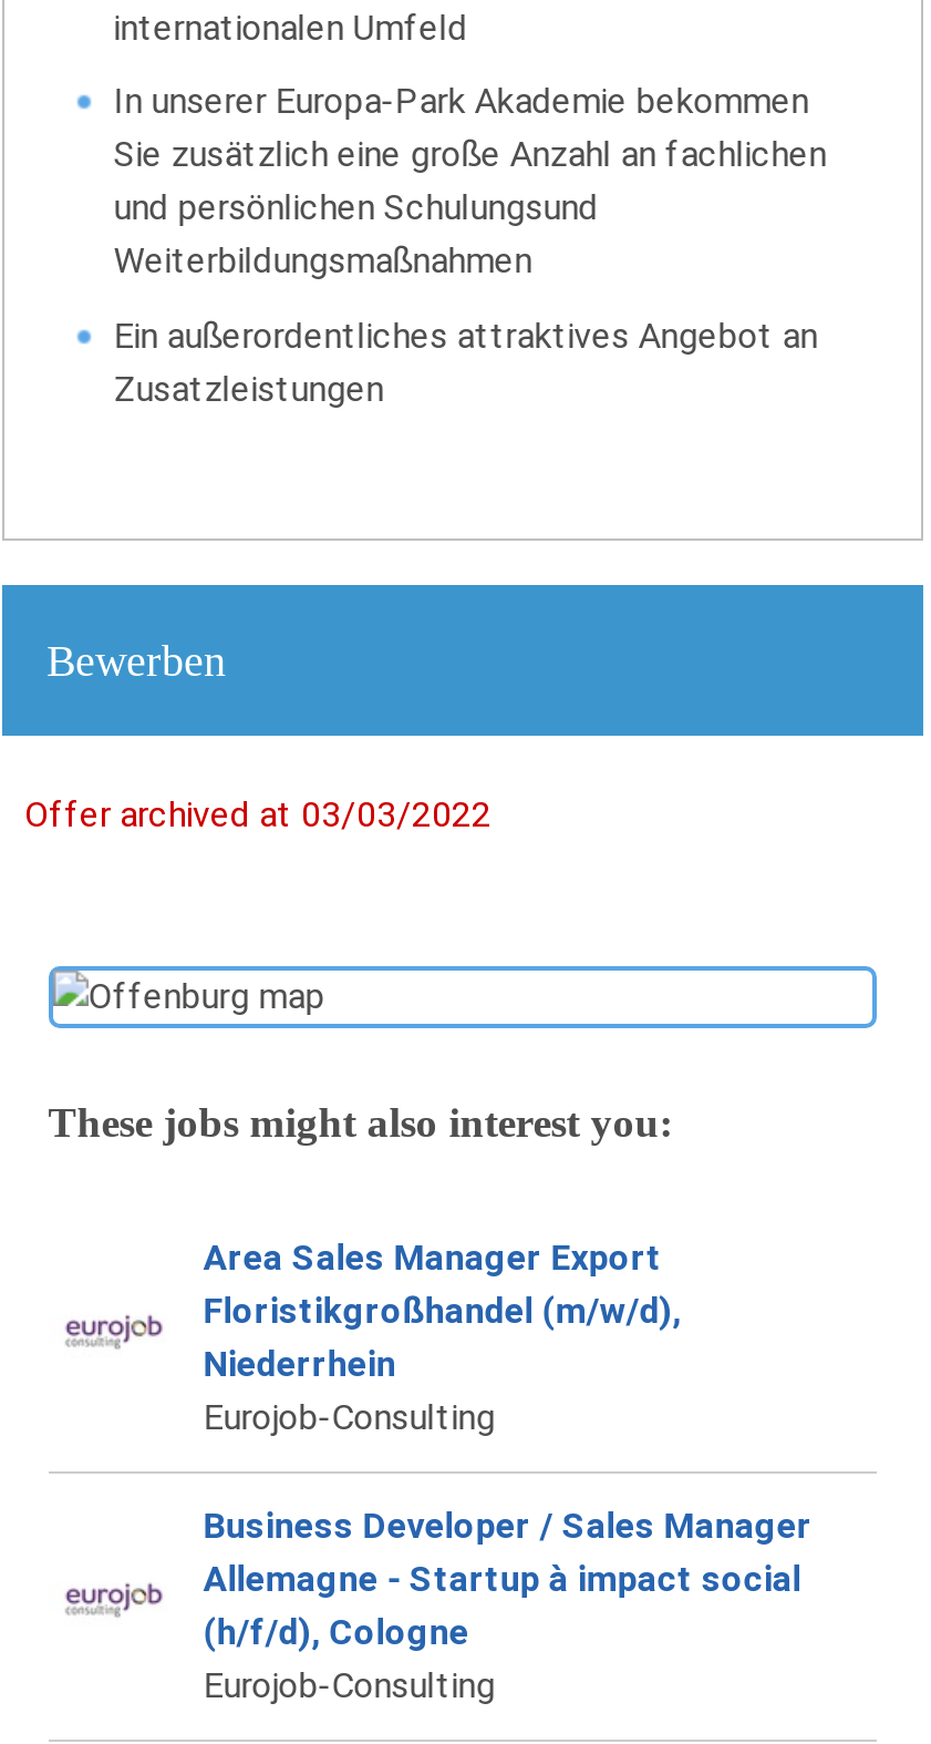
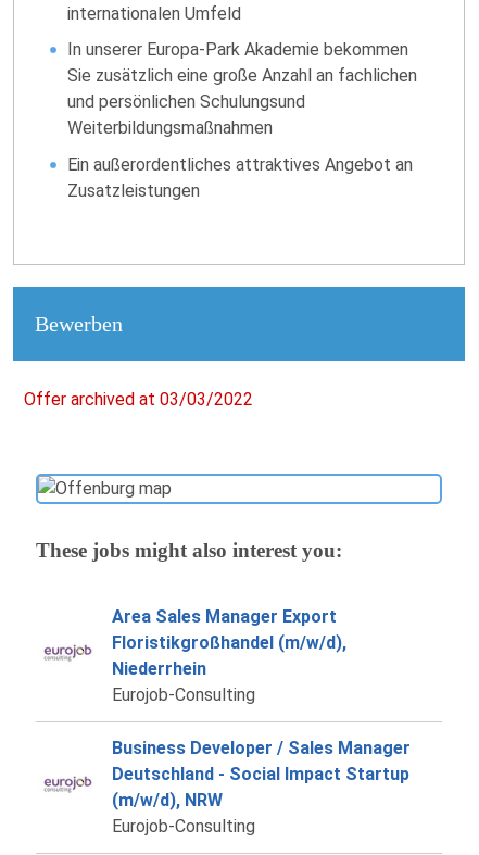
- Allemagne - Startup à impact social
- (h/f/d), Cologne
+ Deutschland - Social Impact Startup
+ (m/w/d), NRW
